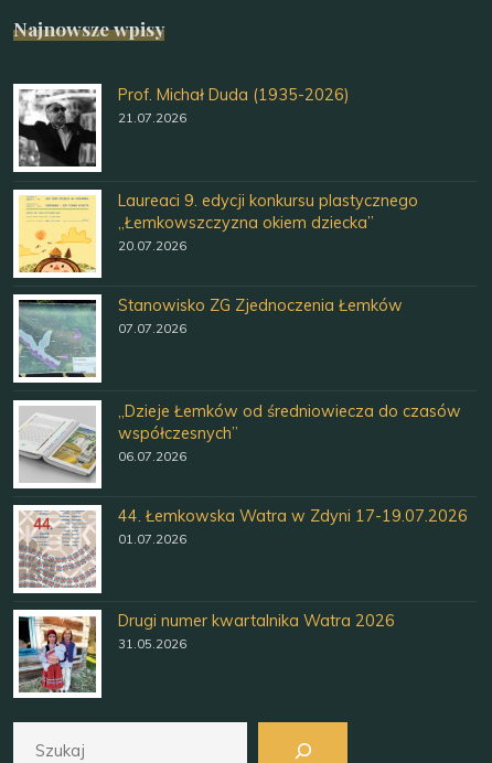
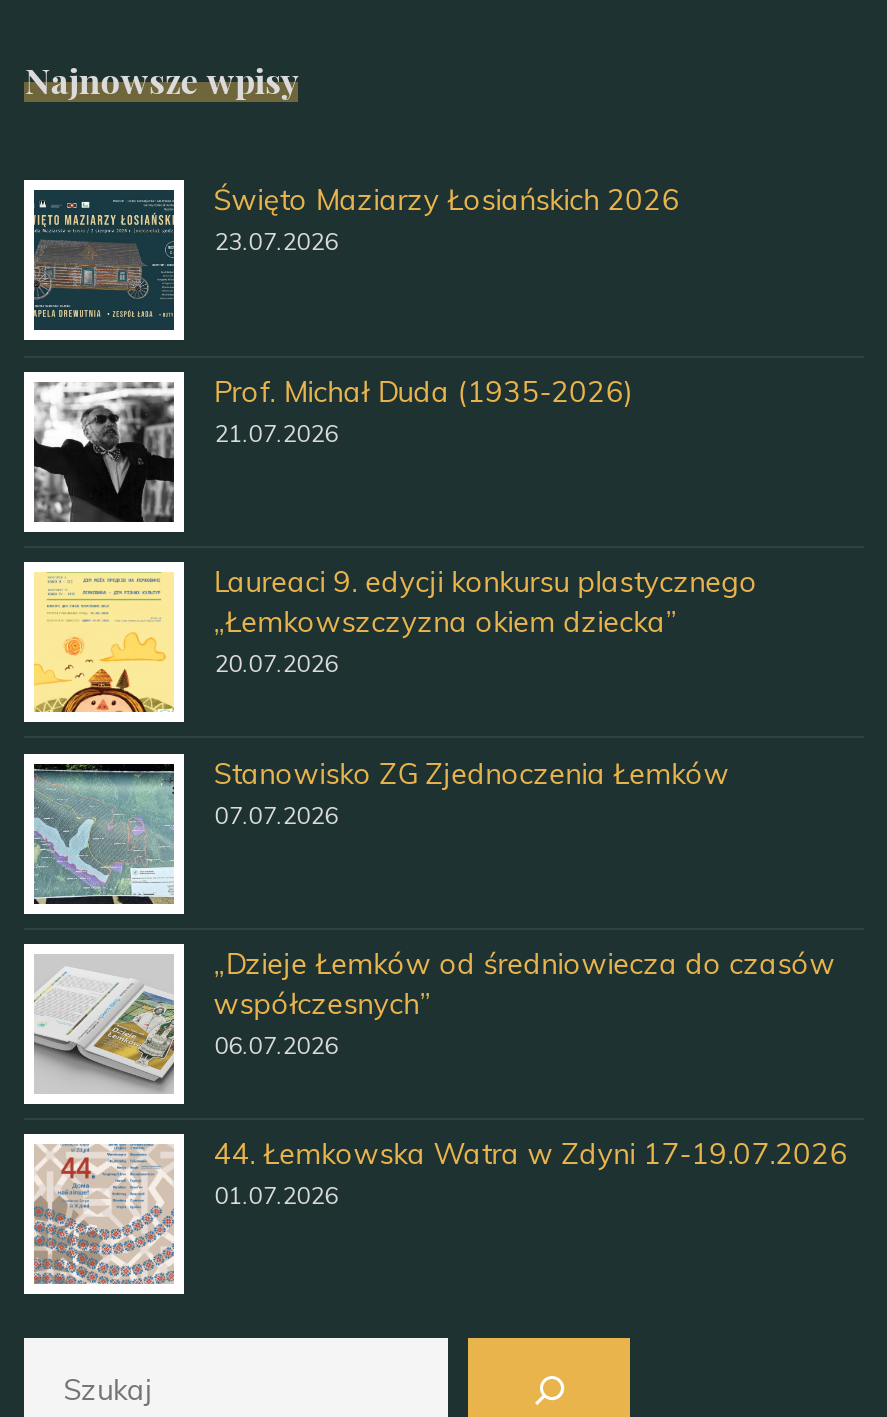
+ [image]
+ Święto Maziarzy Łosiańskich 2026
+ 23.07.2026

moved down: [image] | Prof. Michał Duda (1935-2026) | 21.07.2026 | ... | 44. Łemkowska Watra w Zdyni 17-19.07.2026 | 01.07.2026

moved up: [image]

- [image]
- Drugi numer kwartalnika Watra 2026
- 31.05.2026
